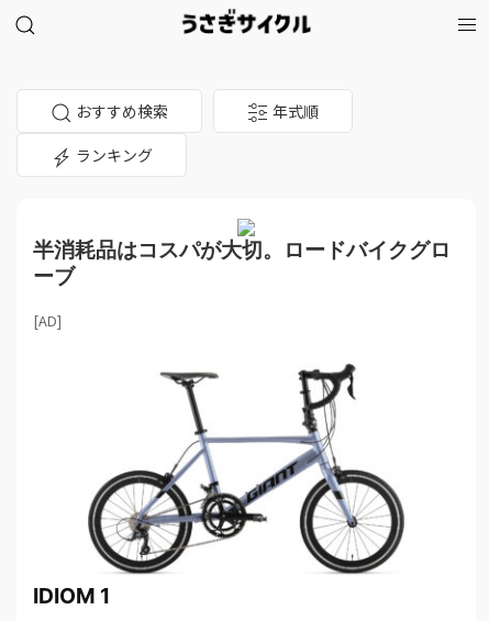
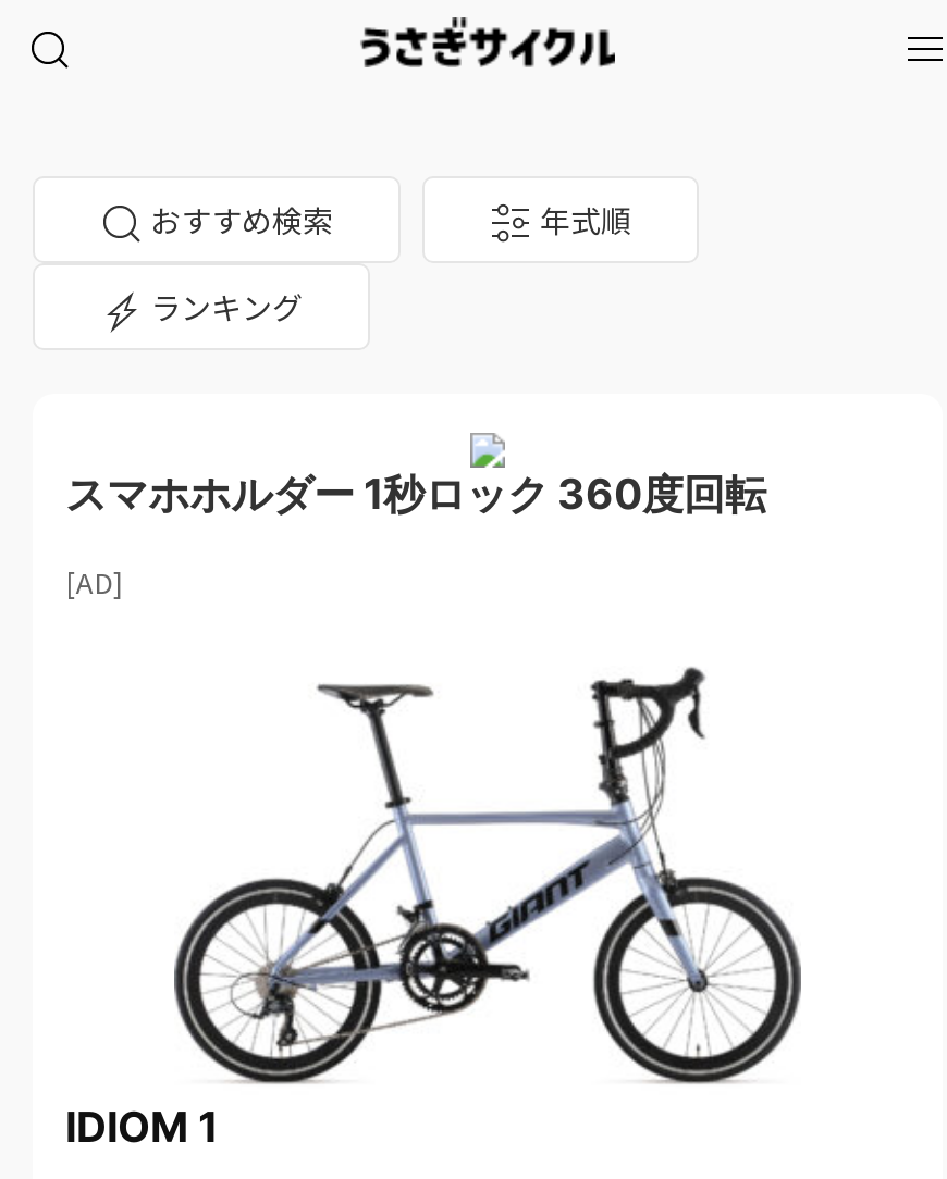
- 半消耗品はコスパが大切。ロードバイクグロ
- ーブ
+ スマホホルダー 1秒ロック 360度回転
